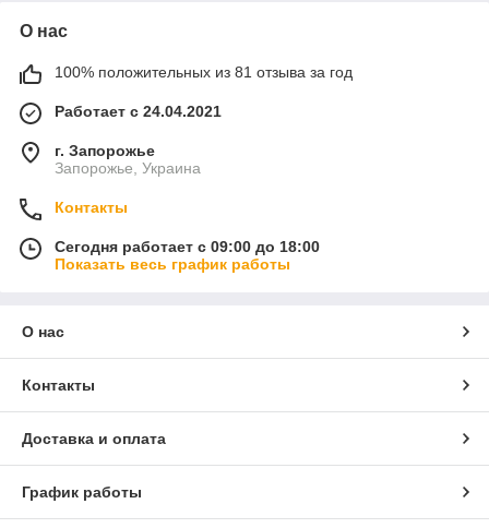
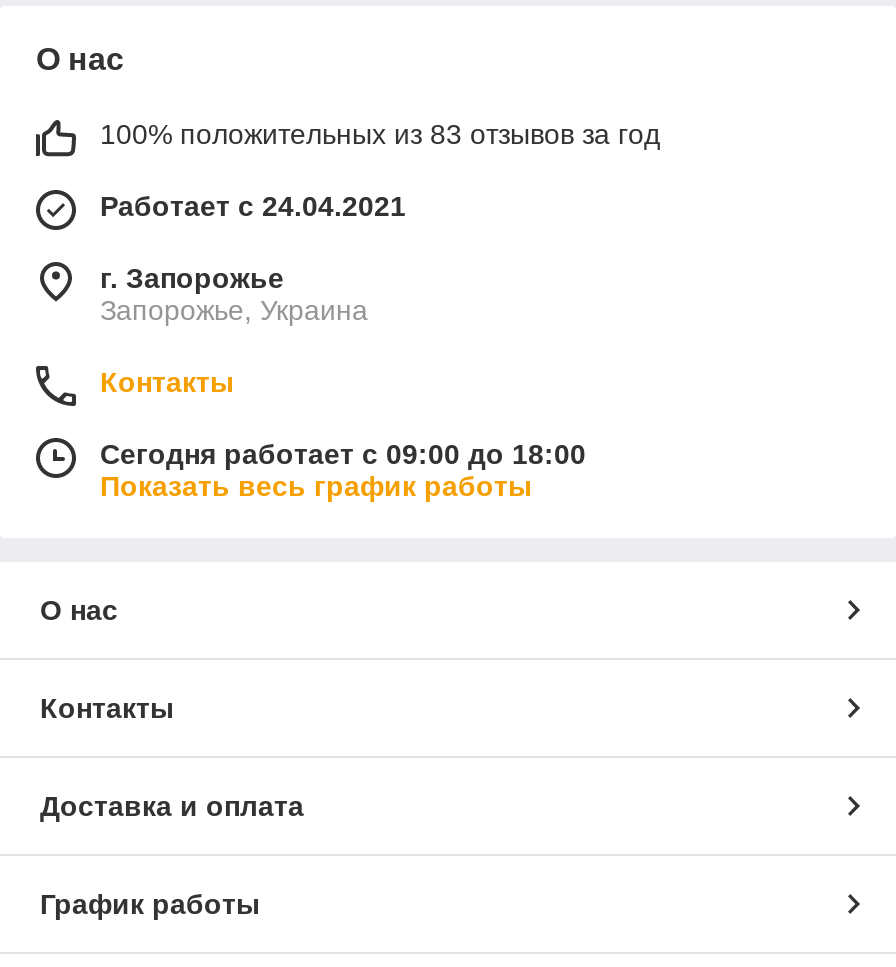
- 100% положительных из 81 отзыва за год
+ 100% положительных из 83 отзывов за год
